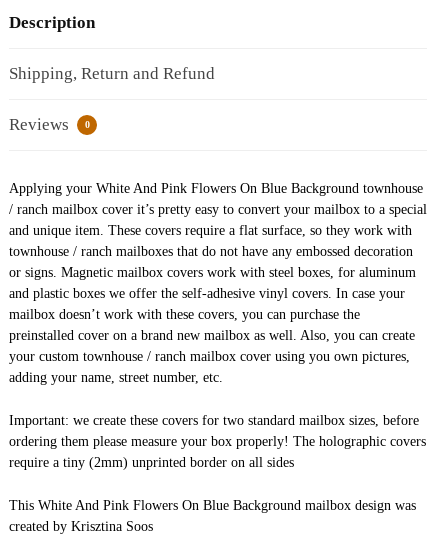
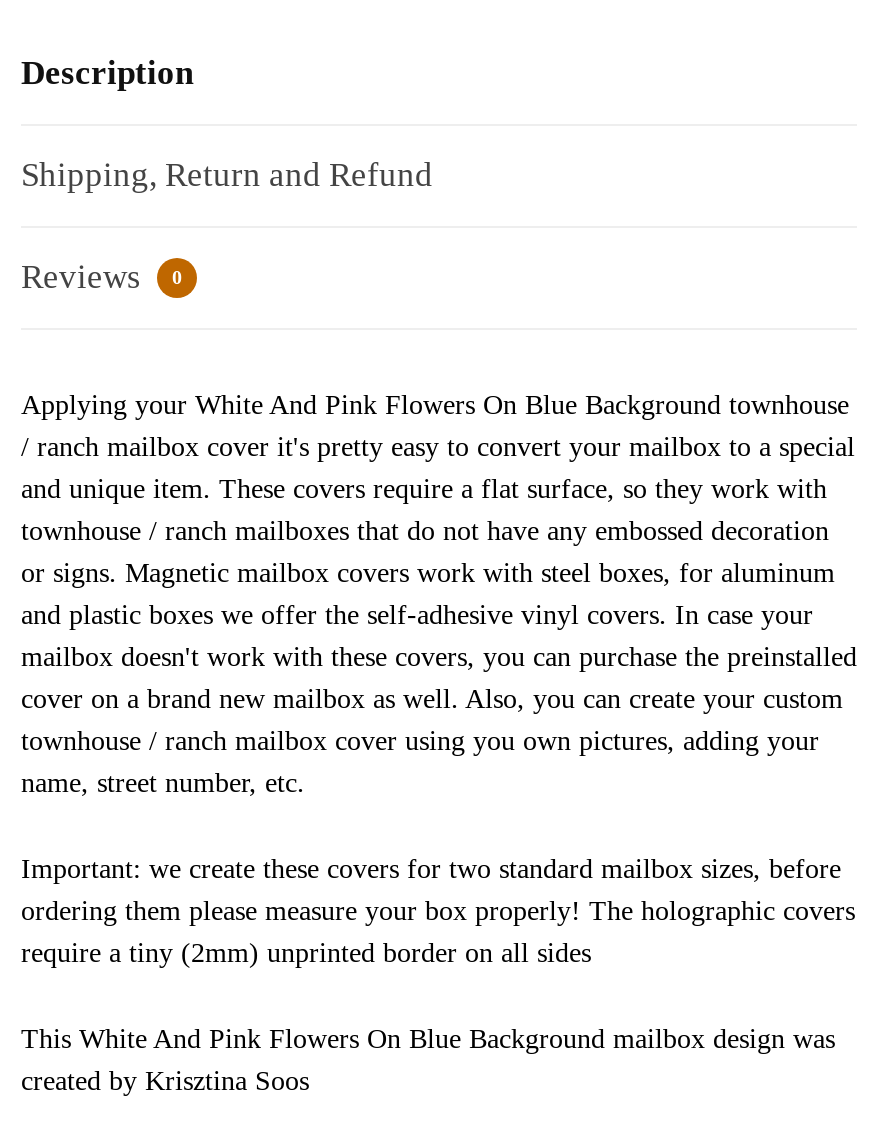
- / ranch mailbox cover it’s pretty easy to convert your mailbox to a special
+ / ranch mailbox cover it's pretty easy to convert your mailbox to a special

- mailbox doesn’t work with these covers, you can purchase the
- preinstalled cover on a brand new mailbox as well. Also, you can create
- your custom townhouse / ranch mailbox cover using you own pictures,
- adding your name, street number, etc.
+ mailbox doesn't work with these covers, you can purchase the preinstalled
+ cover on a brand new mailbox as well. Also, you can create your custom
+ townhouse / ranch mailbox cover using you own pictures, adding your
+ name, street number, etc.
